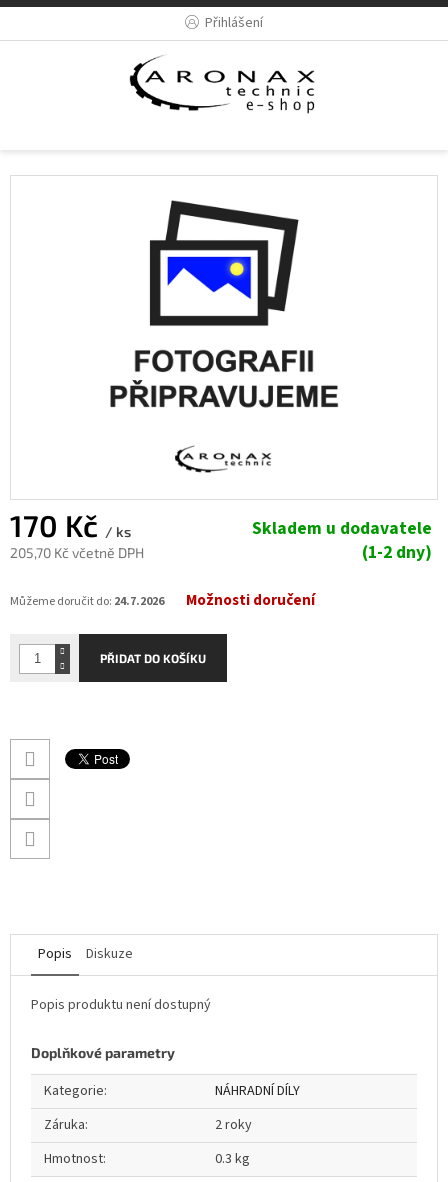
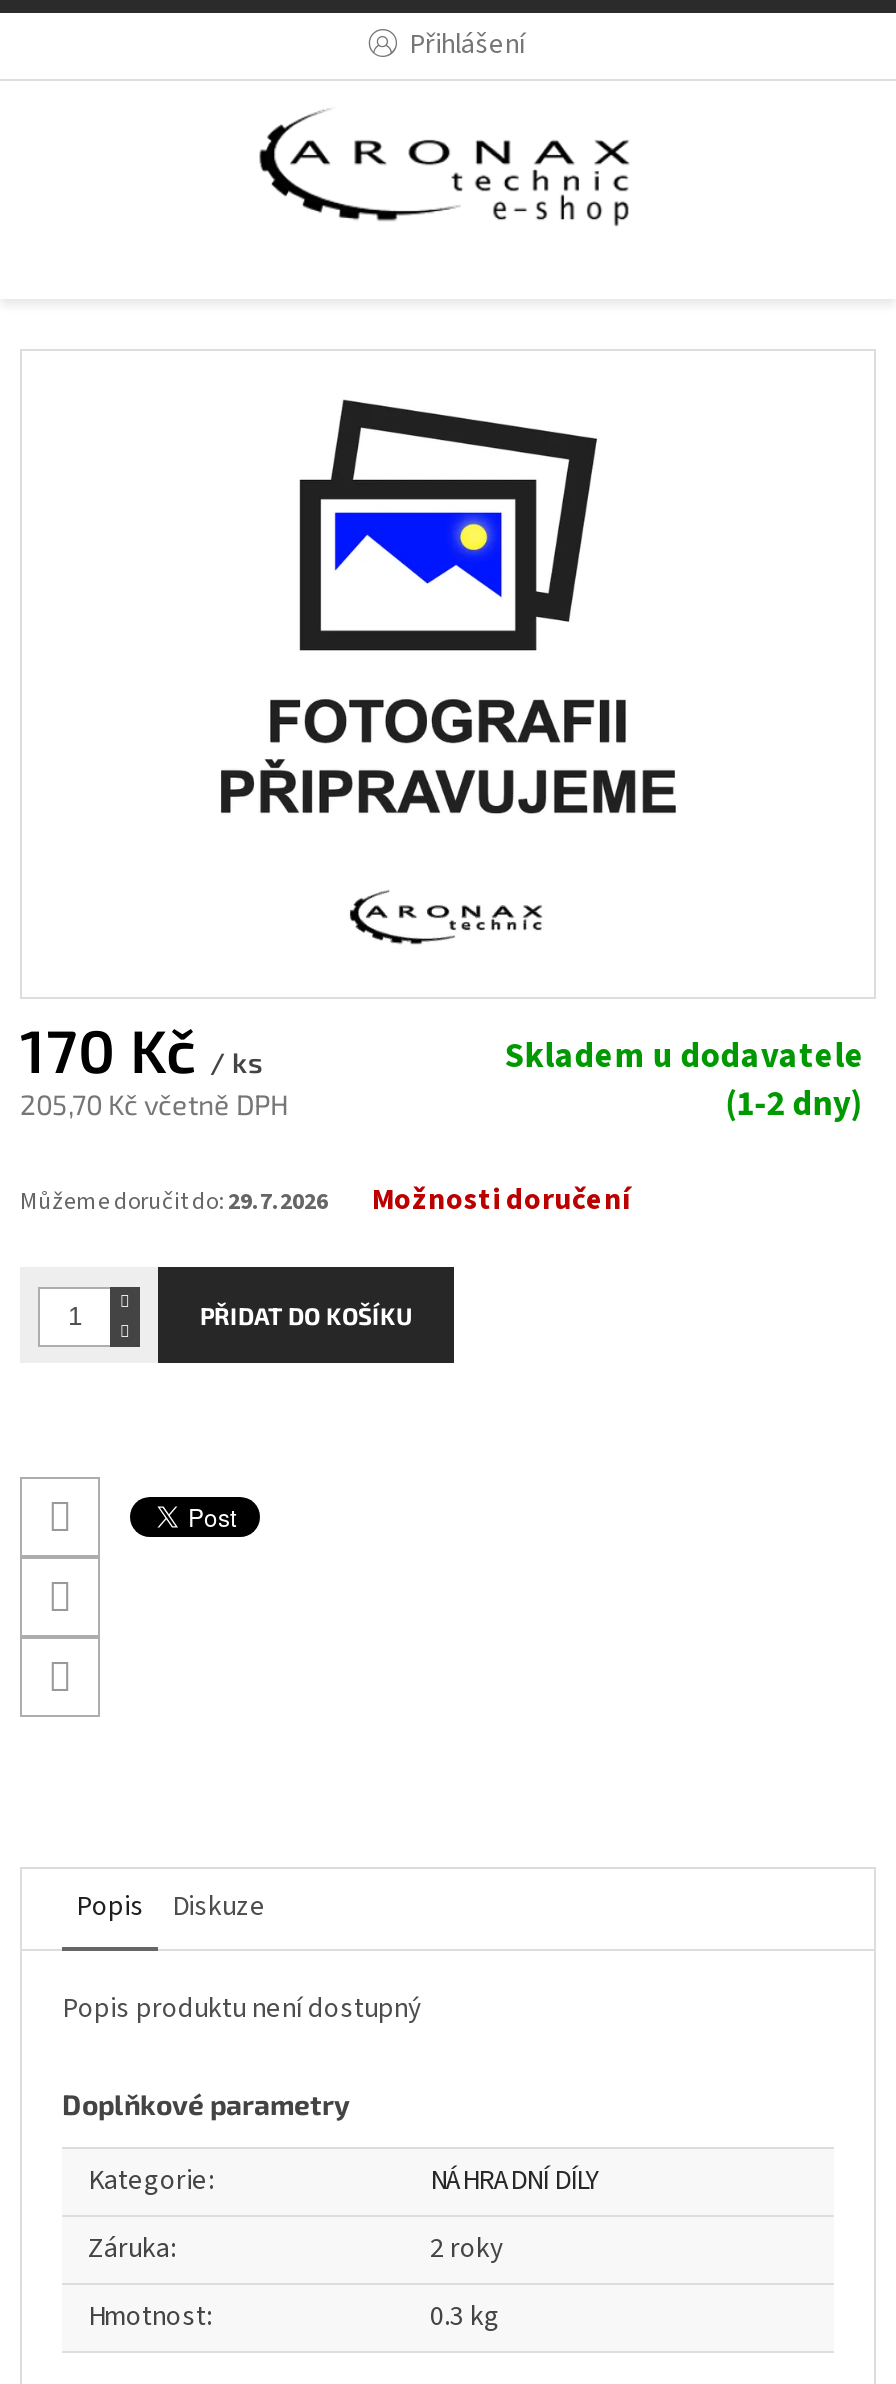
- Můžeme doručit do: 24.7.2026
+ Můžeme doručit do: 29.7.2026
